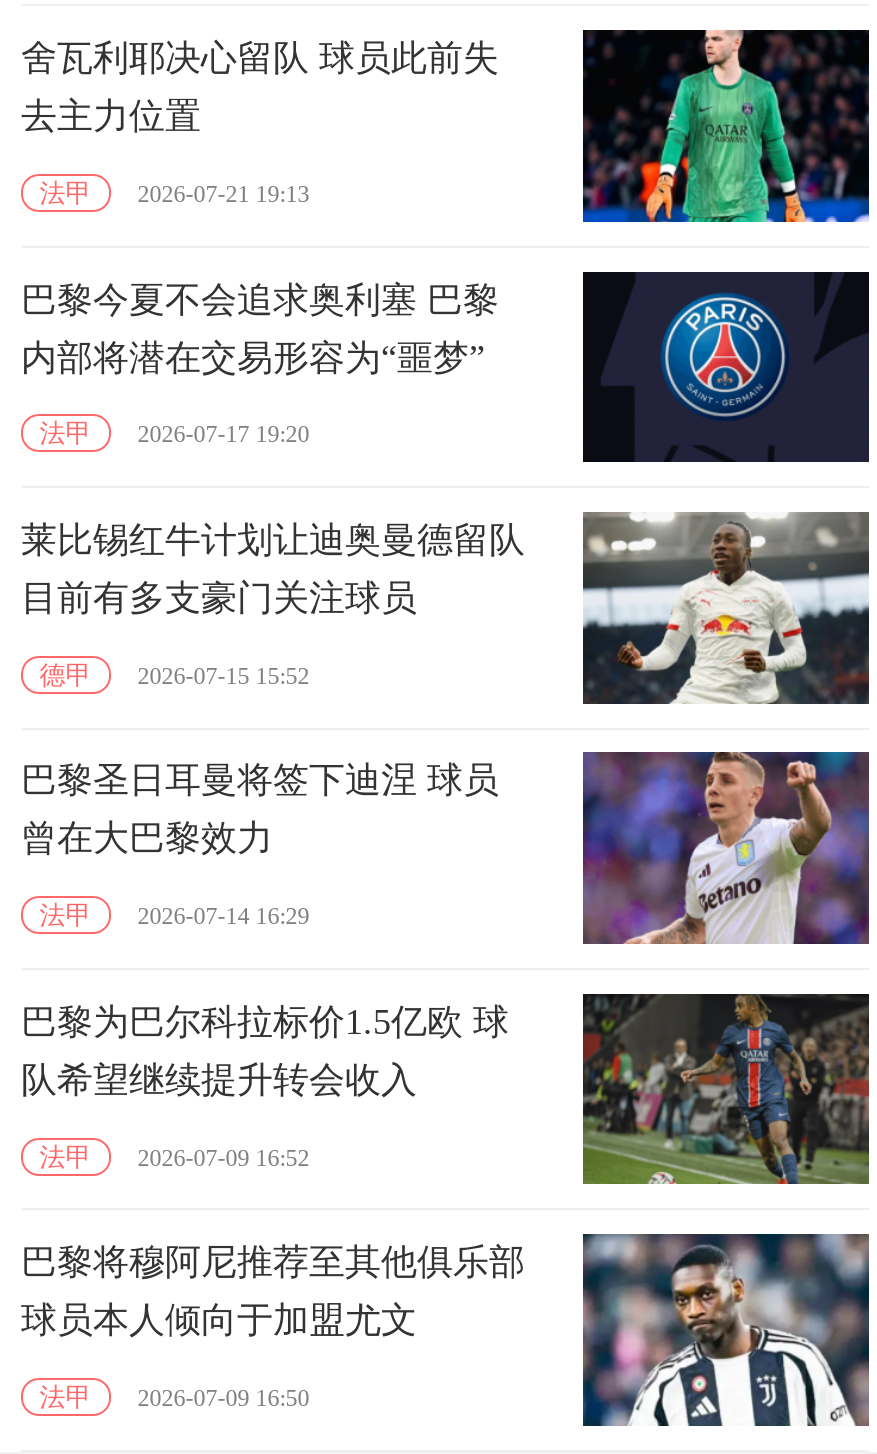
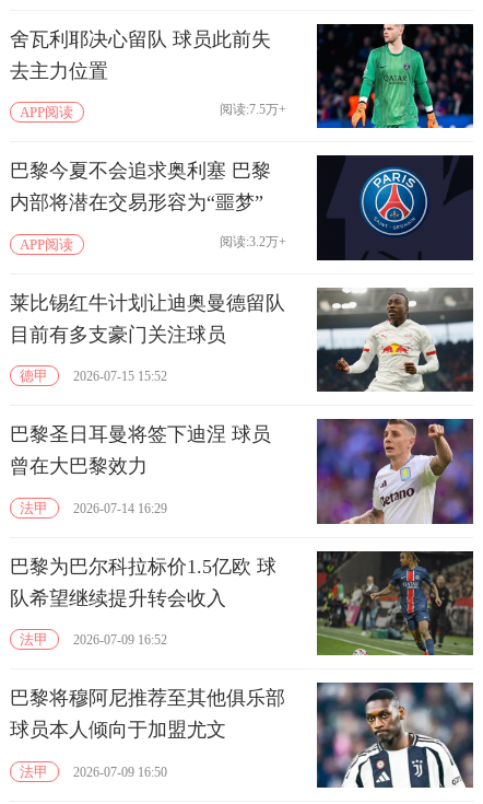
- 法甲
- 2026-07-21 19:13
+ APP阅读
+ 阅读:7.5万+

- 法甲
- 2026-07-17 19:20
+ APP阅读
+ 阅读:3.2万+
